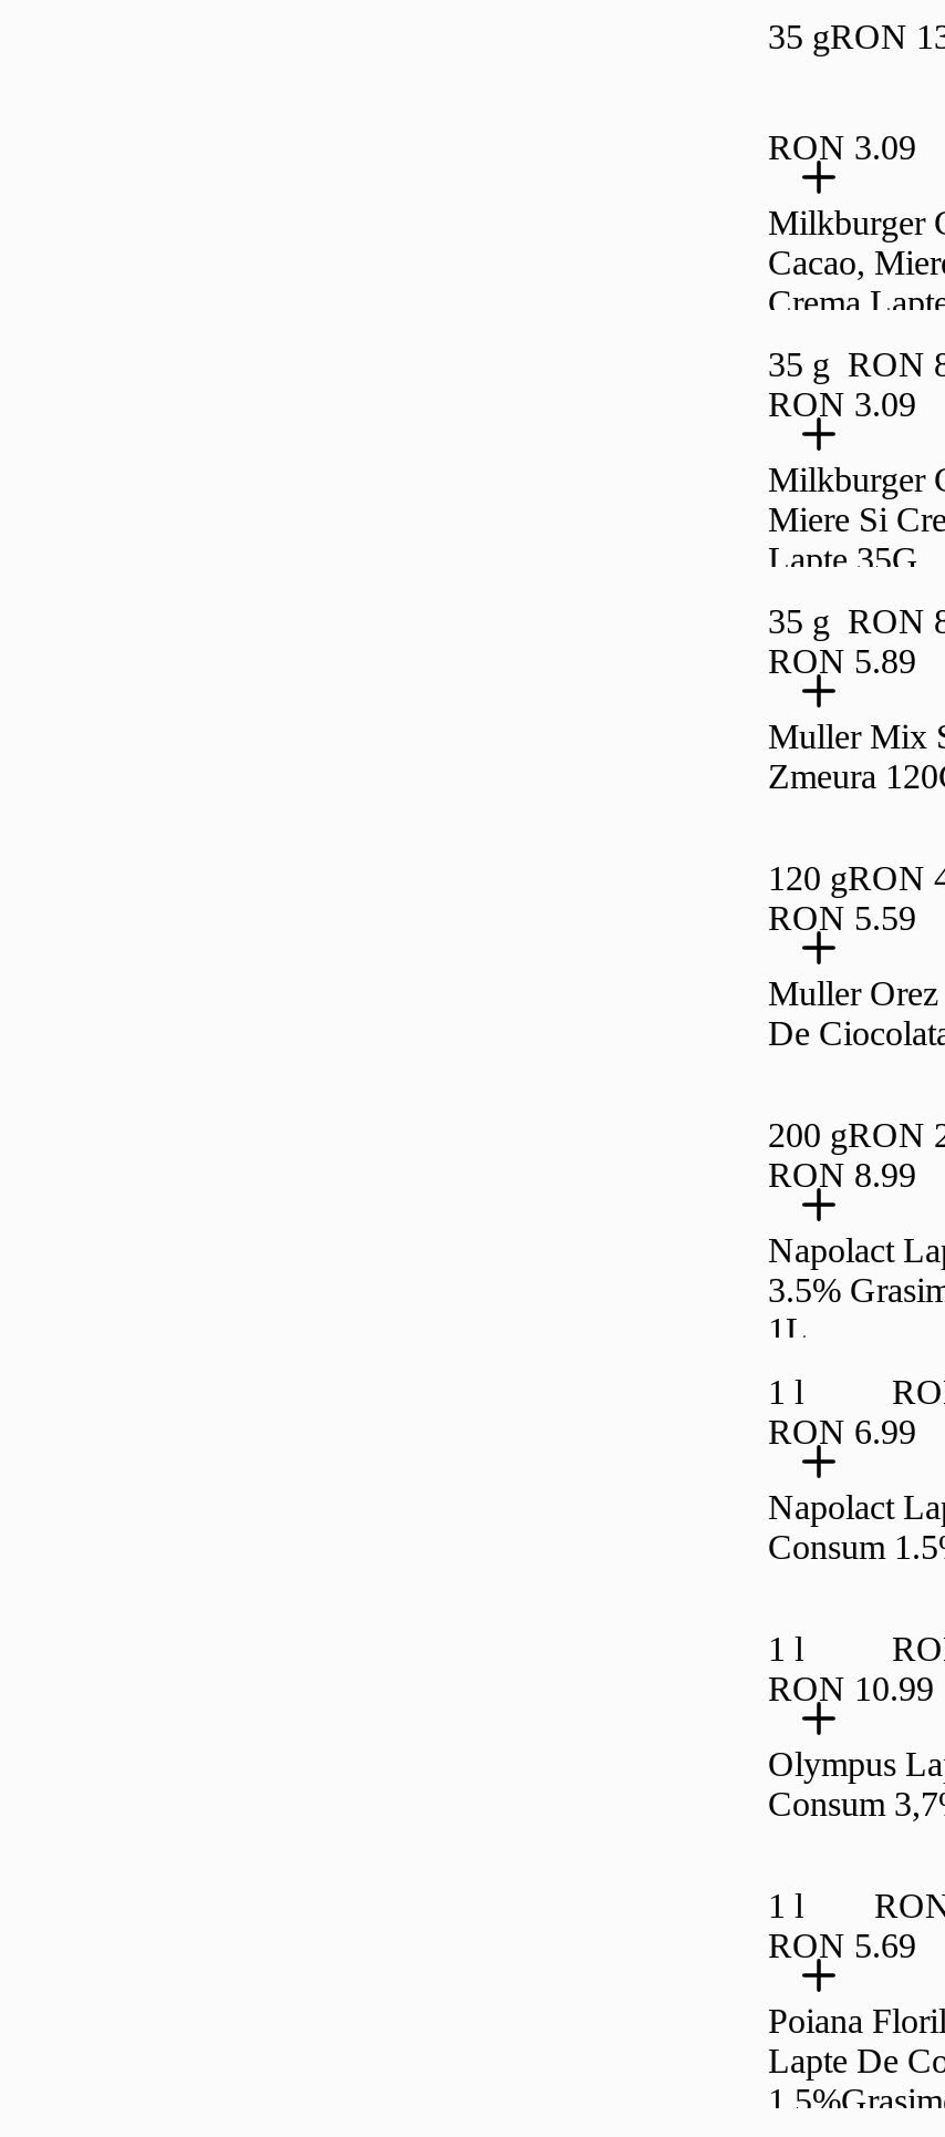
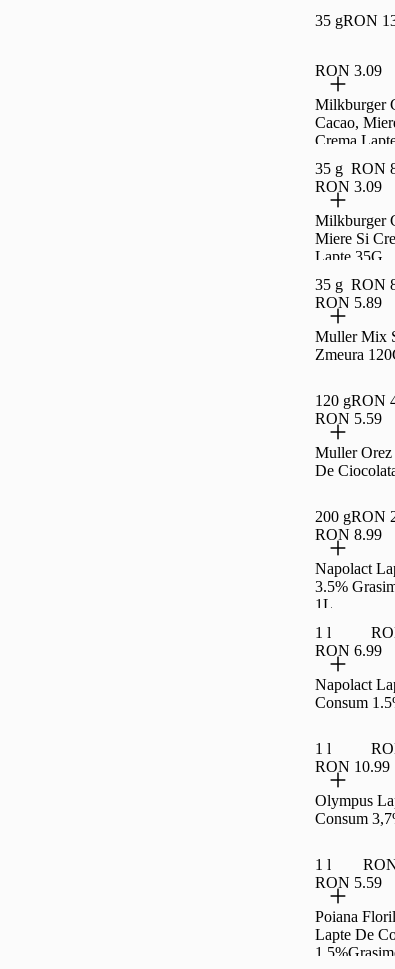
- RON 5.69
+ RON 5.59
